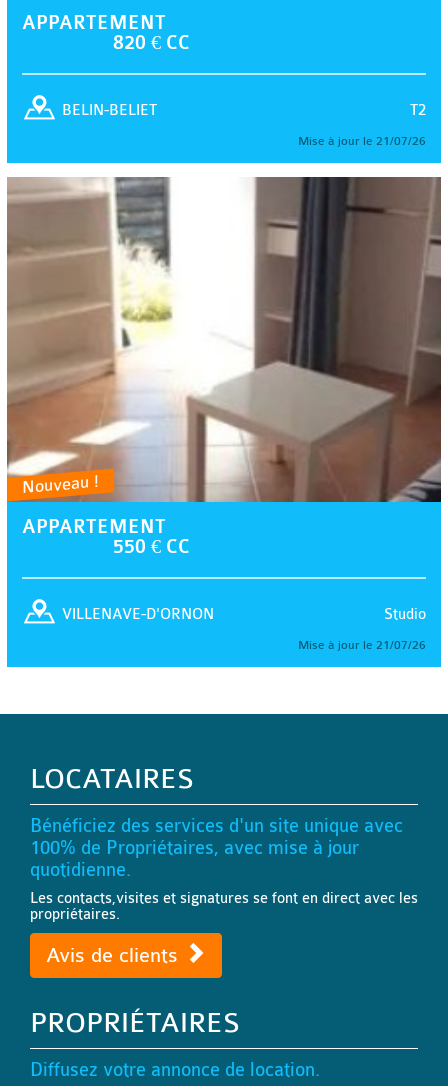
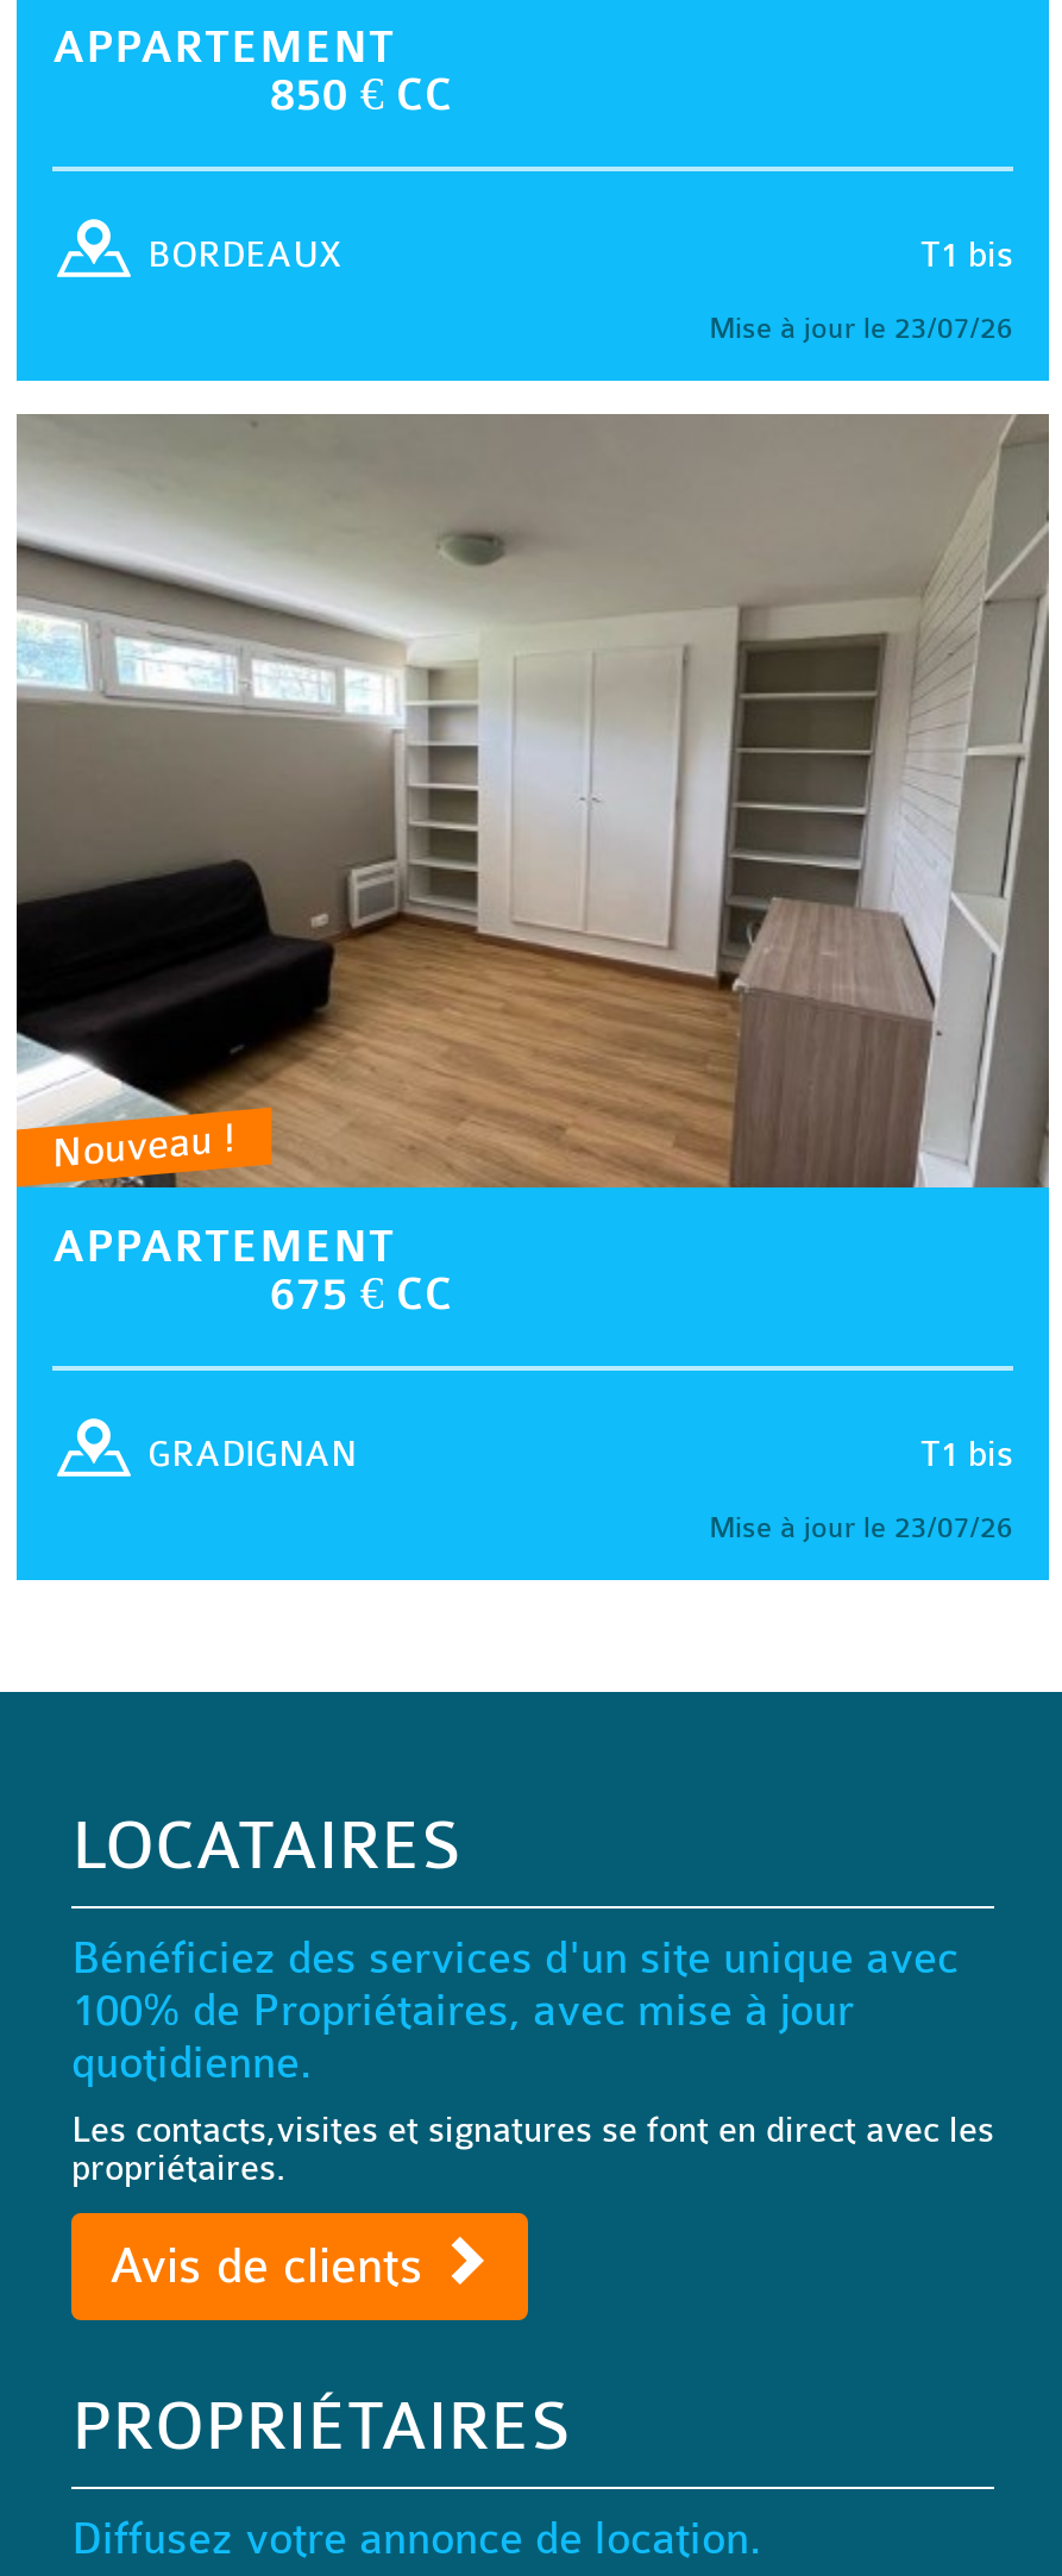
- 820 € CC
+ 850 € CC

- T2
- BELIN-BELIET
+ T1 bis
+ BORDEAUX

- Mise à jour le 21/07/26
+ Mise à jour le 23/07/26

- [image]
- 550 € CC
+ [image]
+ 675 € CC

- Studio
- VILLENAVE-D'ORNON
+ T1 bis
+ GRADIGNAN

- Mise à jour le 21/07/26
+ Mise à jour le 23/07/26
